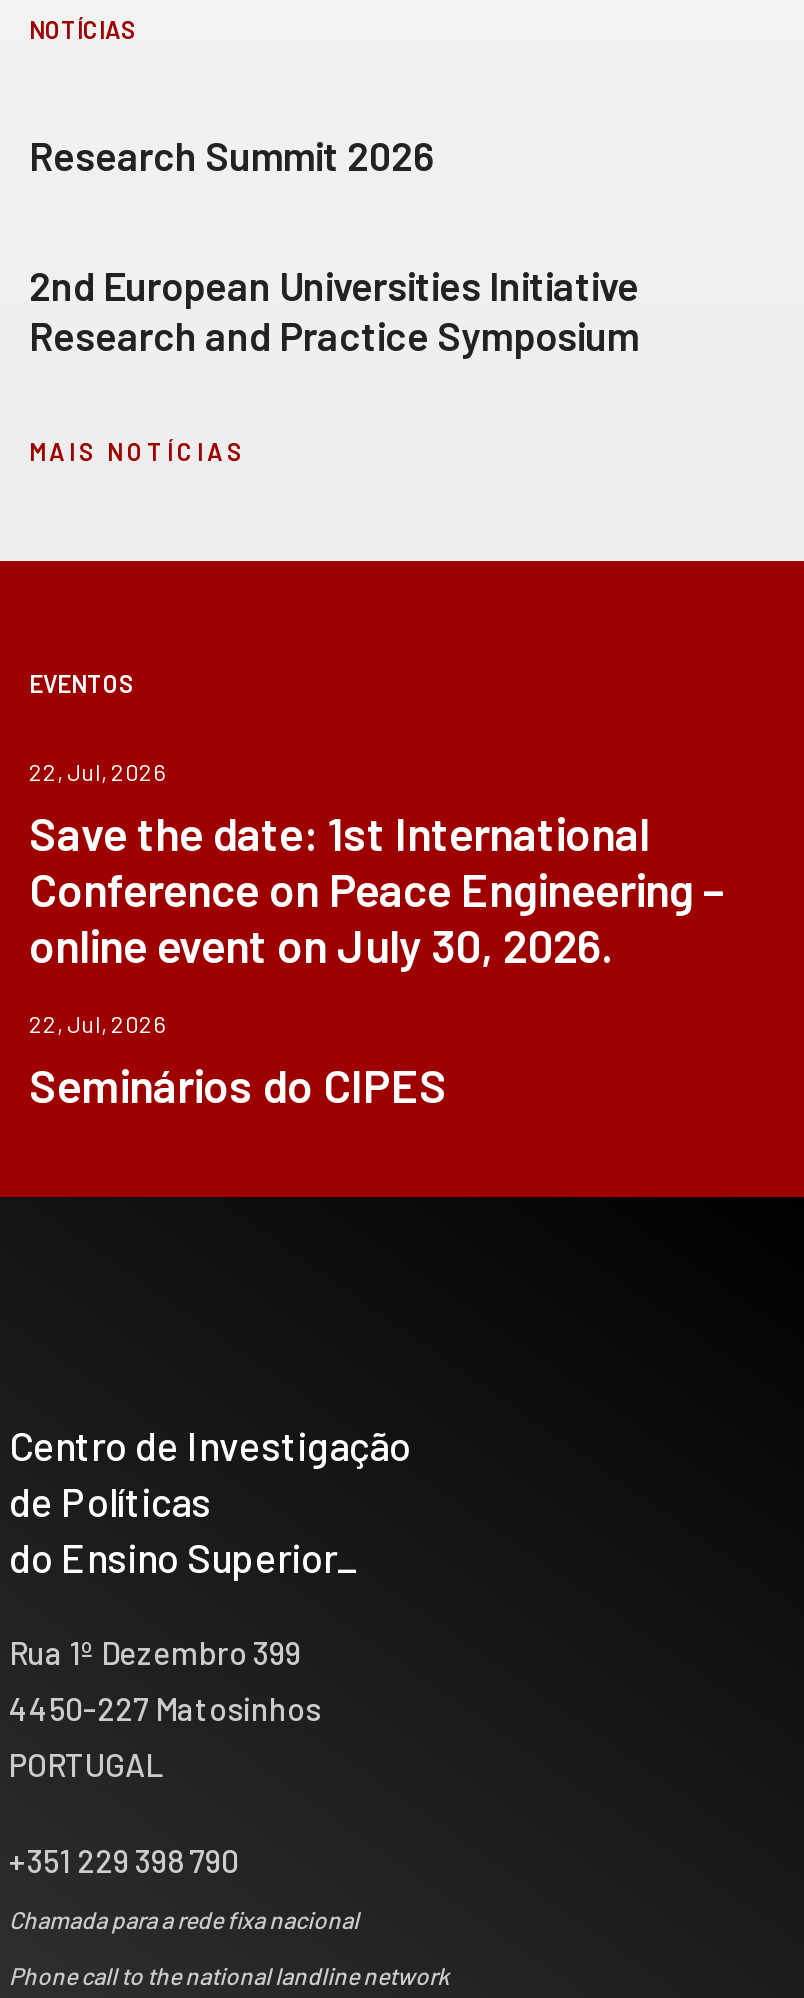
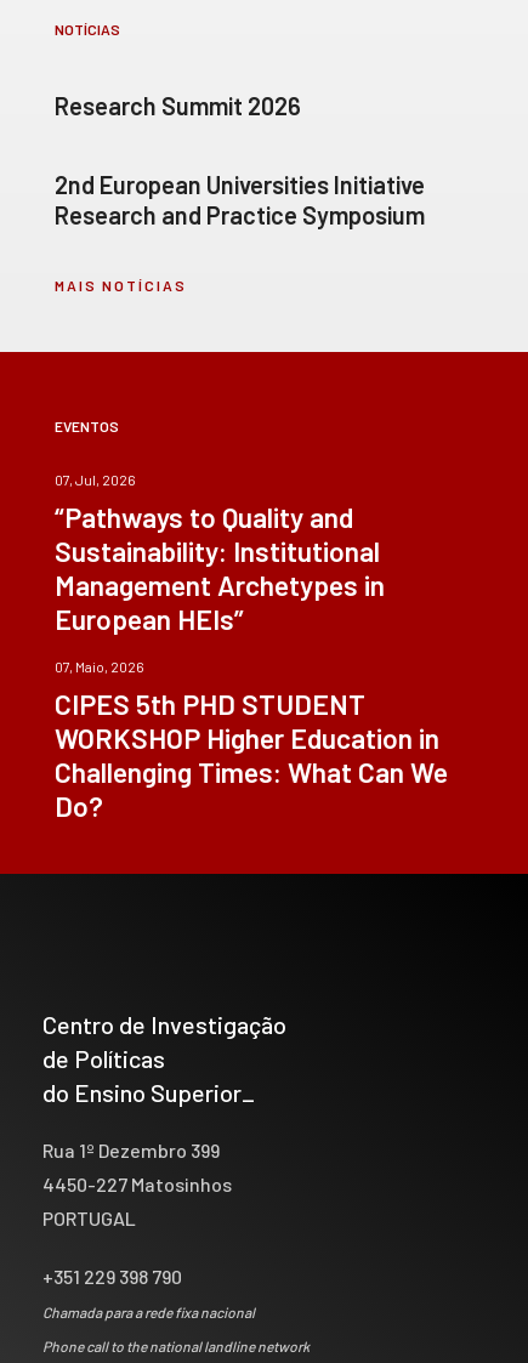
- 22, Jul, 2026
- Save the date: 1st International
- Conference on Peace Engineering –
- online event on July 30, 2026.
+ 07, Jul, 2026
+ “Pathways to Quality and
+ Sustainability: Institutional
+ Management Archetypes in
+ European HEIs”

- 22, Jul, 2026
- Seminários do CIPES
+ 07, Maio, 2026
+ CIPES 5th PHD STUDENT
+ WORKSHOP Higher Education in
+ Challenging Times: What Can We
+ Do?
